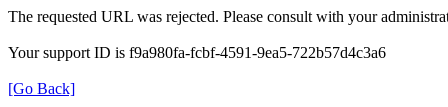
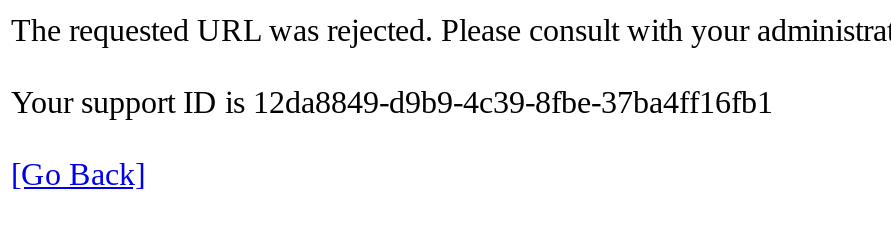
- Your support ID is f9a980fa-fcbf-4591-9ea5-722b57d4c3a6
+ Your support ID is 12da8849-d9b9-4c39-8fbe-37ba4ff16fb1
